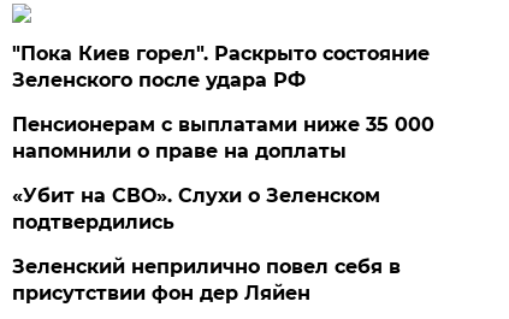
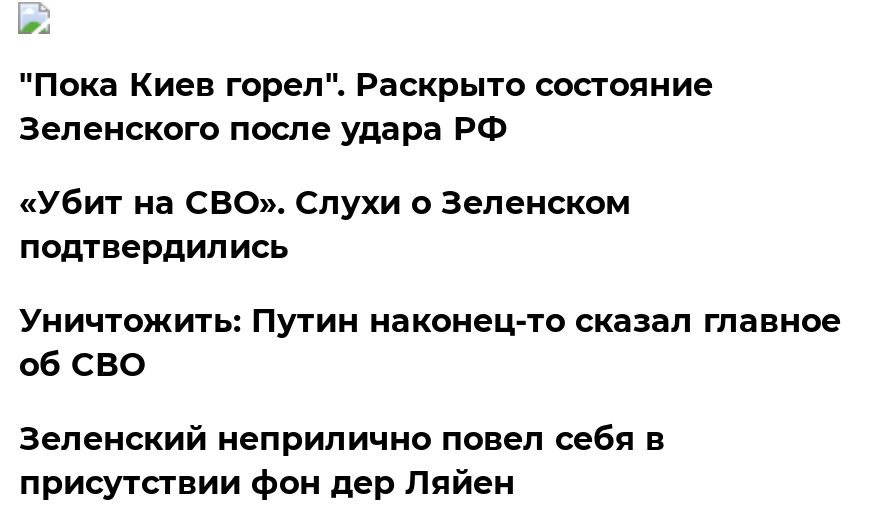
- Пенсионерам с выплатами ниже 35 000
- напомнили о праве на доплаты

moved up: «Убит на СВО». Слухи о Зеленском | подтвердились

+ Уничтожить: Путин наконец-то сказал главное
+ об СВО
